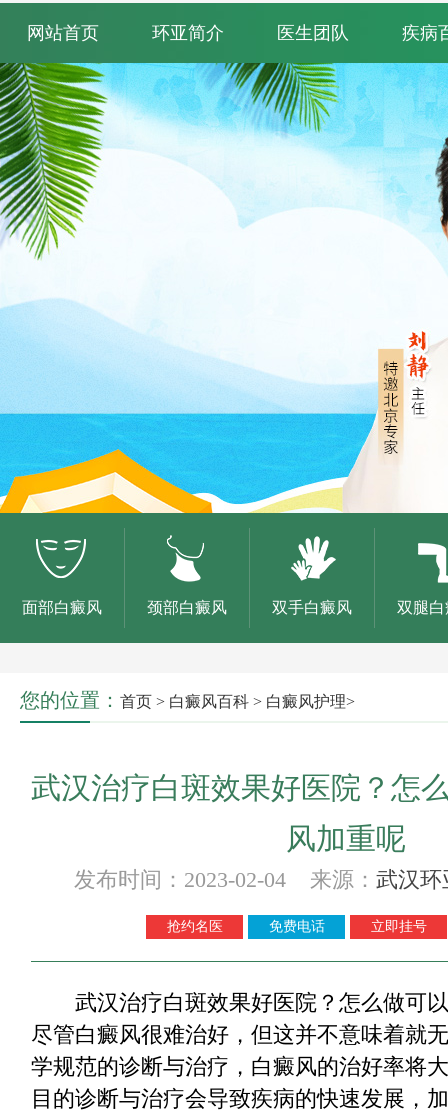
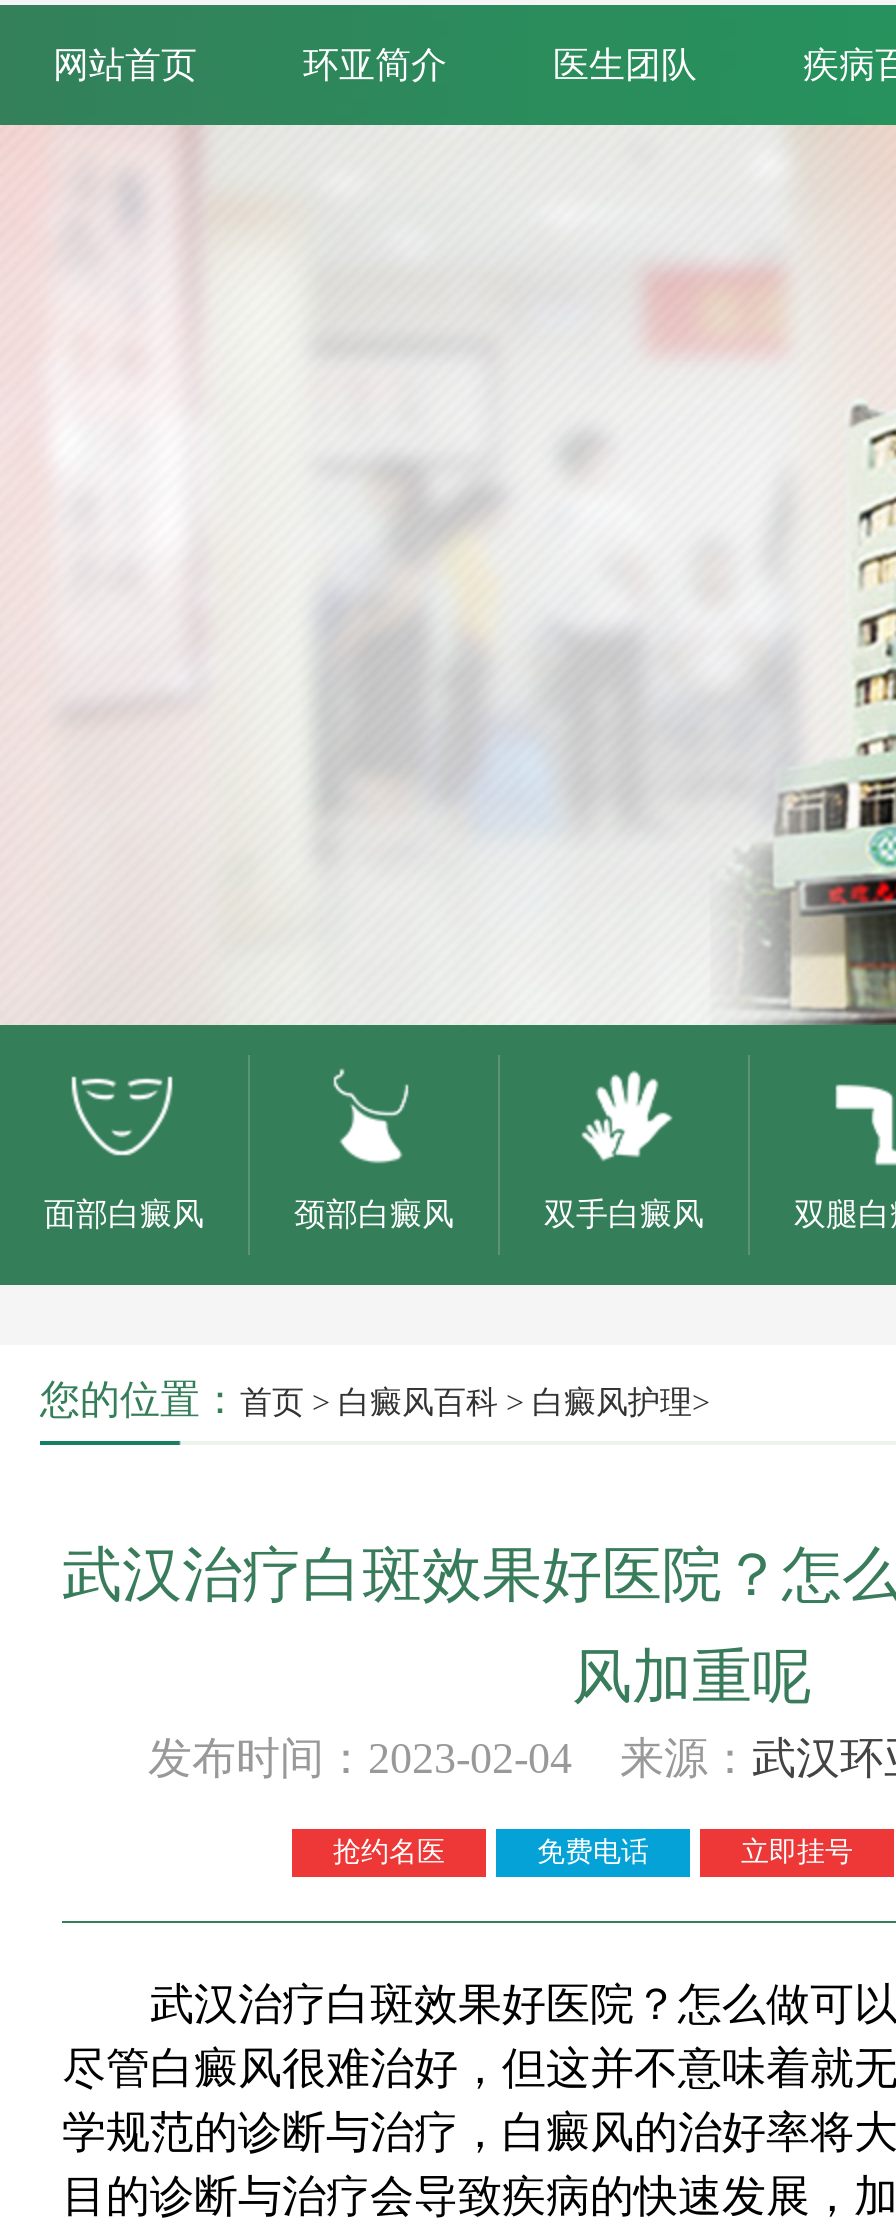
- [image]
+ [image]
